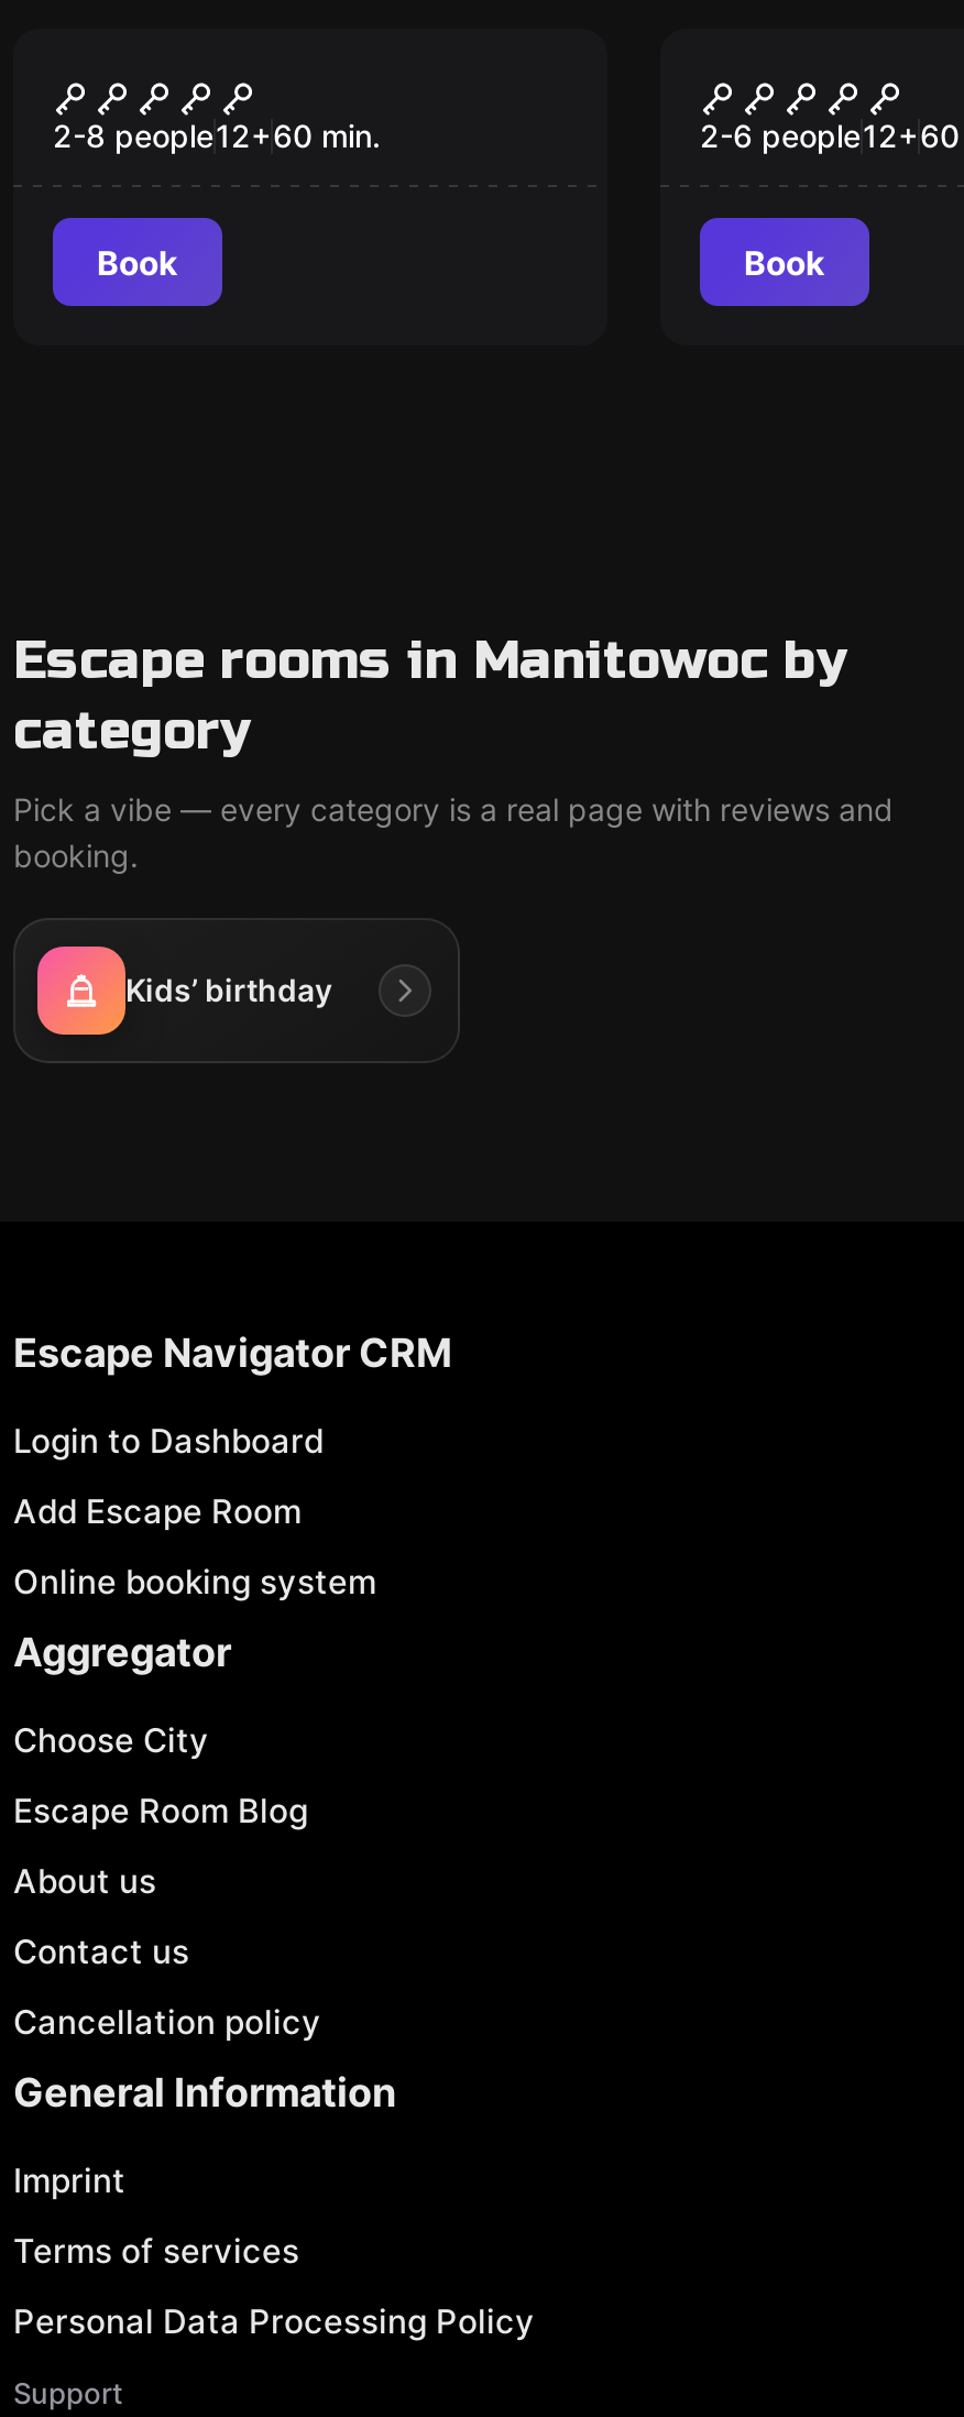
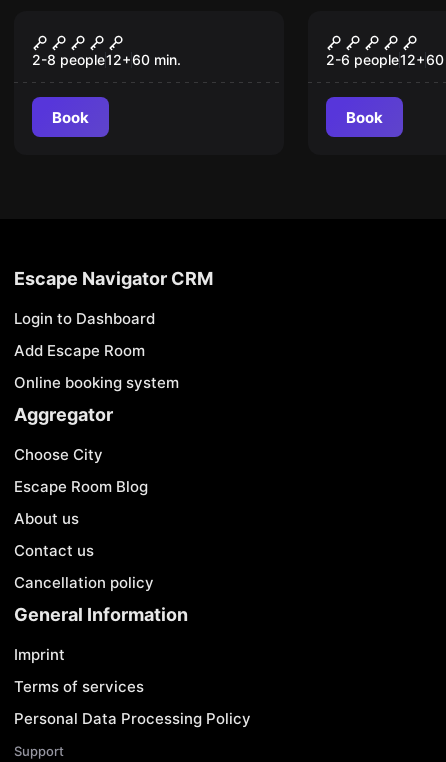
- Escape rooms in Manitowoc by
- category
- Pick a vibe — every category is a real page with reviews and
- booking.

- [image]
- Kids’ birthday
